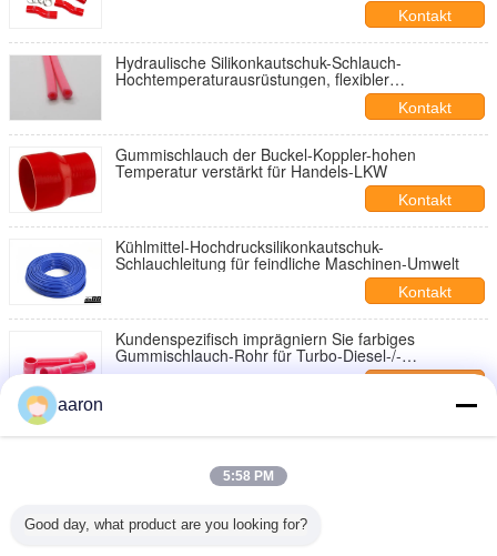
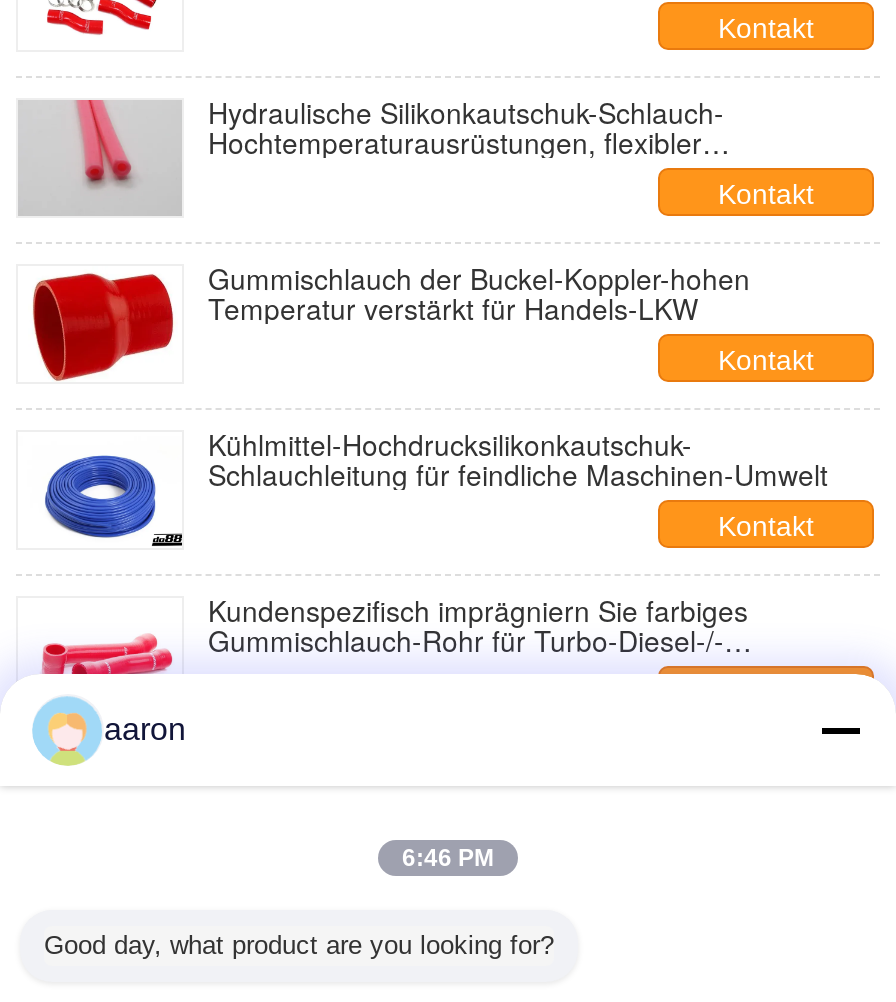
- 5:58 PM
+ 6:46 PM
